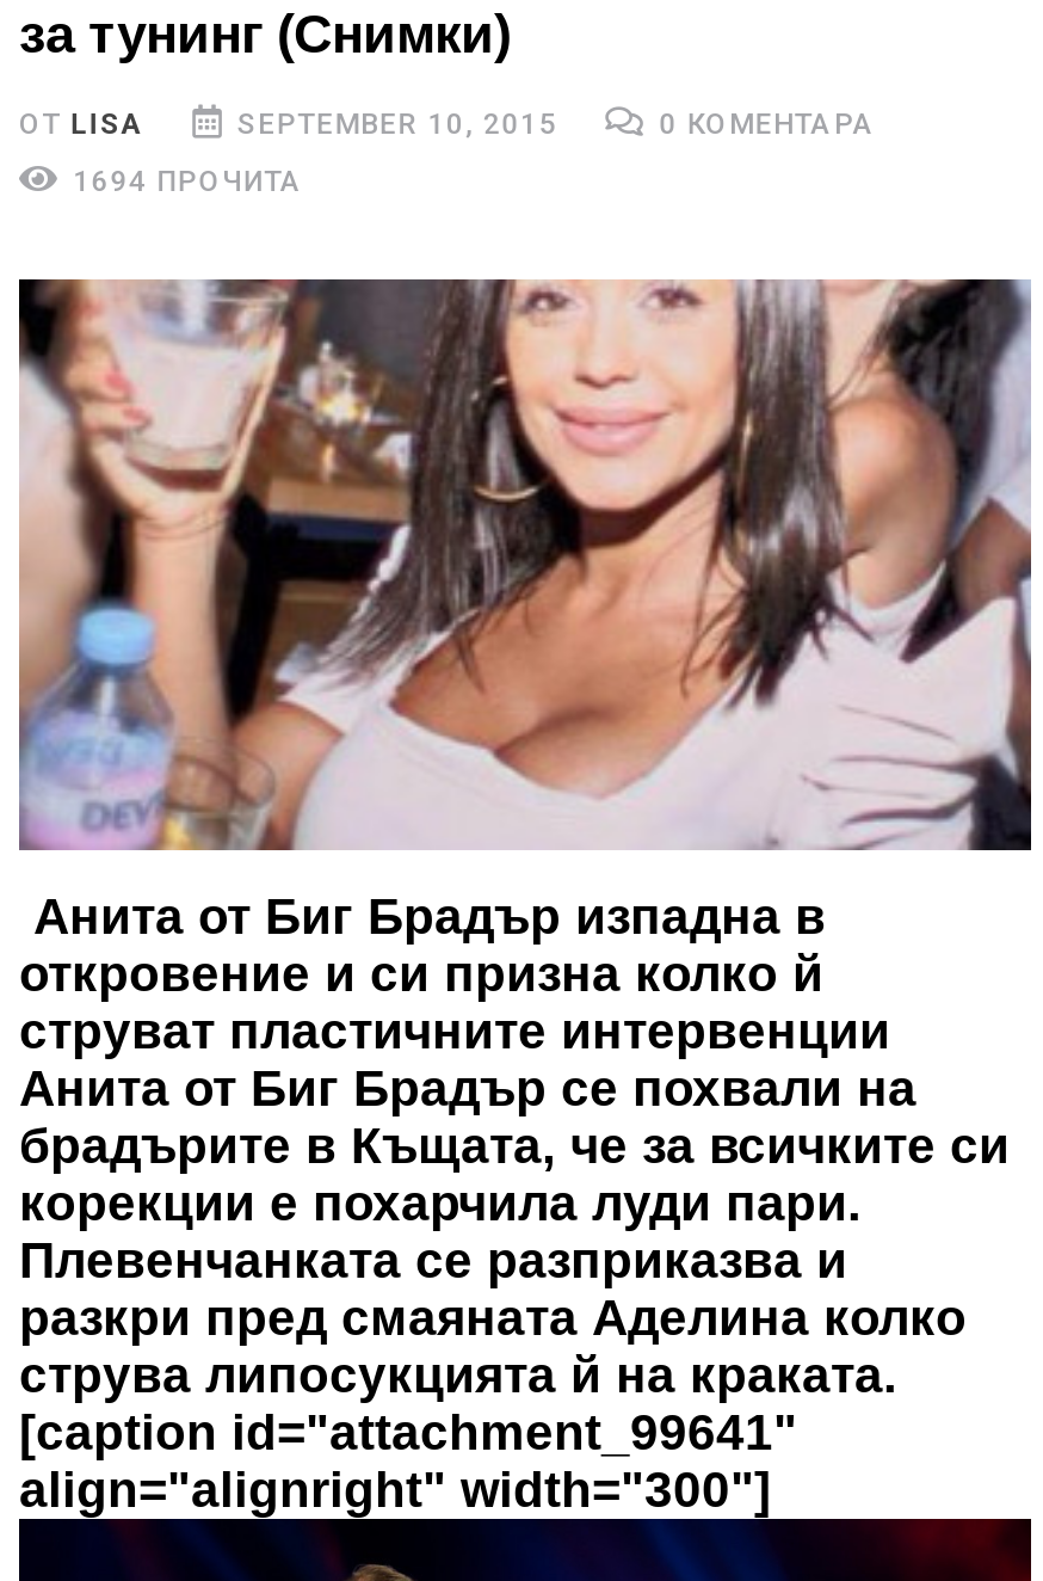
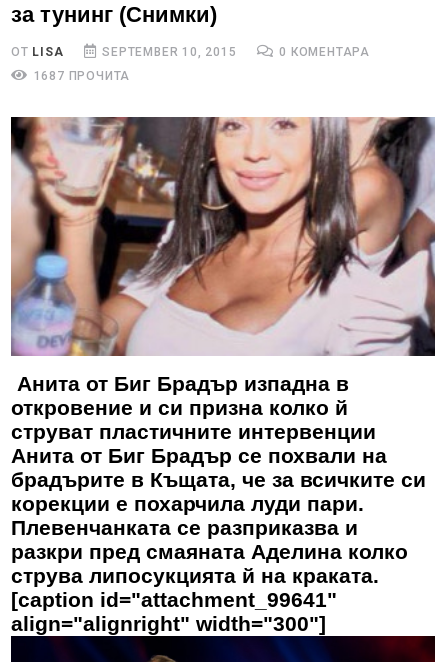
- 1694 ПРОЧИТА
+ 1687 ПРОЧИТА
